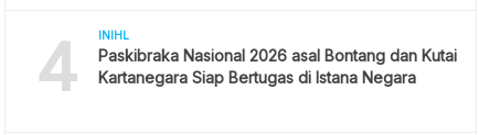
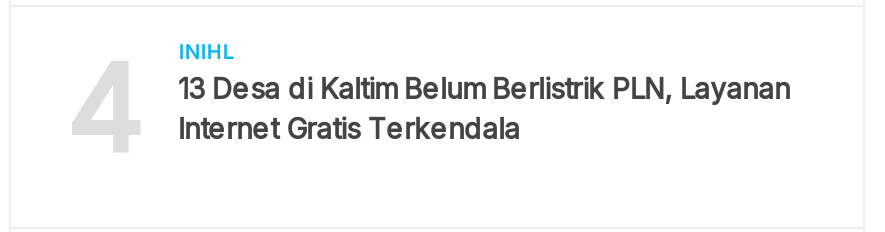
- Paskibraka Nasional 2026 asal Bontang dan Kutai
- Kartanegara Siap Bertugas di Istana Negara
+ 13 Desa di Kaltim Belum Berlistrik PLN, Layanan
+ Internet Gratis Terkendala
